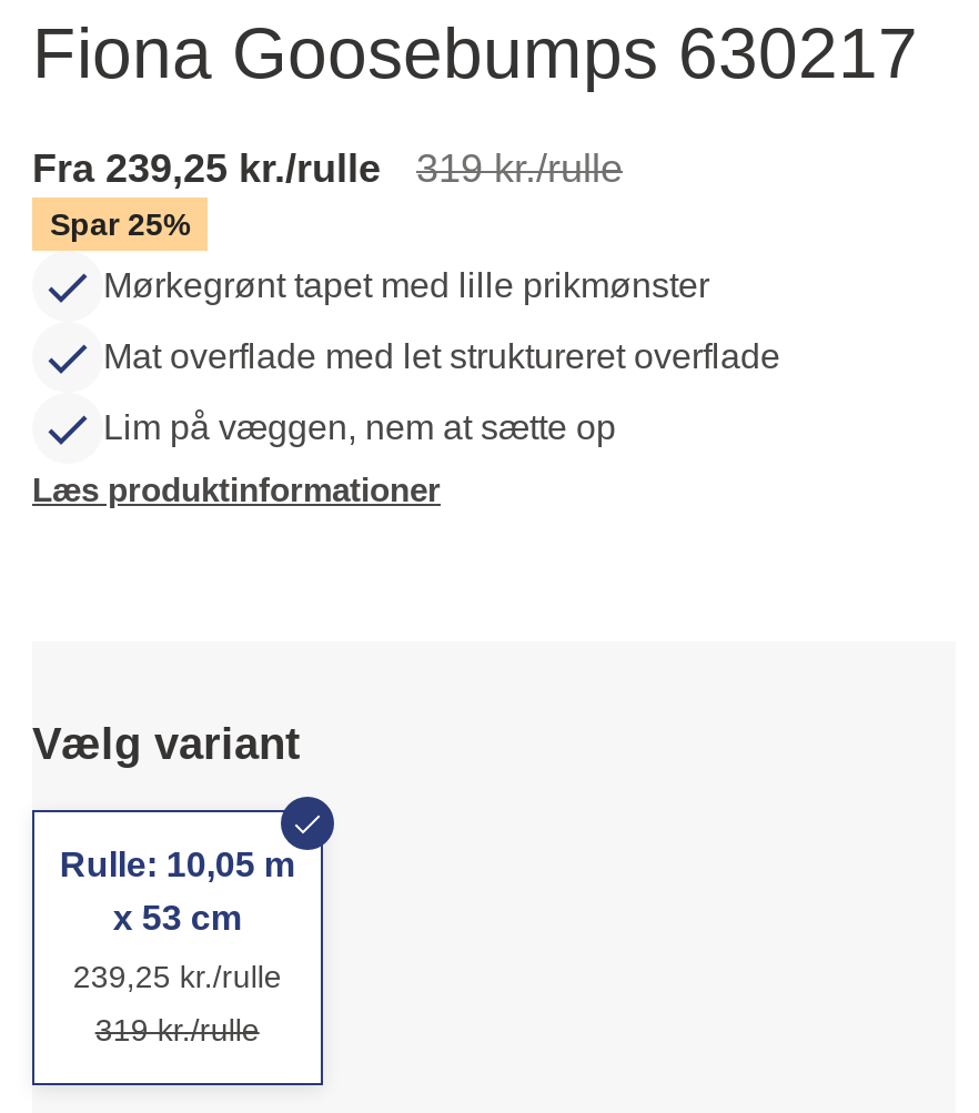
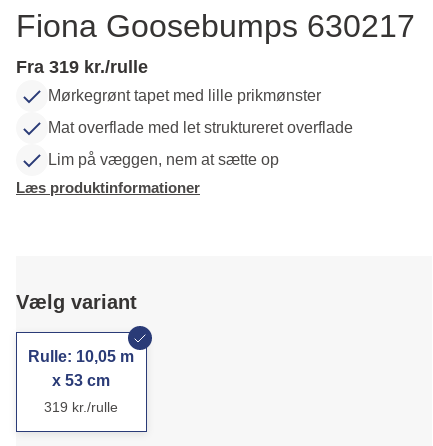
- Fra 239,25 kr./rulle
- 319 kr./rulle
- Spar 25%
+ Fra 319 kr./rulle

- 239,25 kr./rulle
